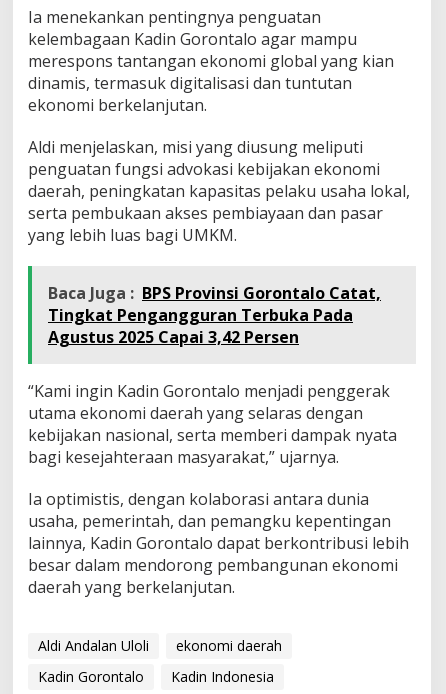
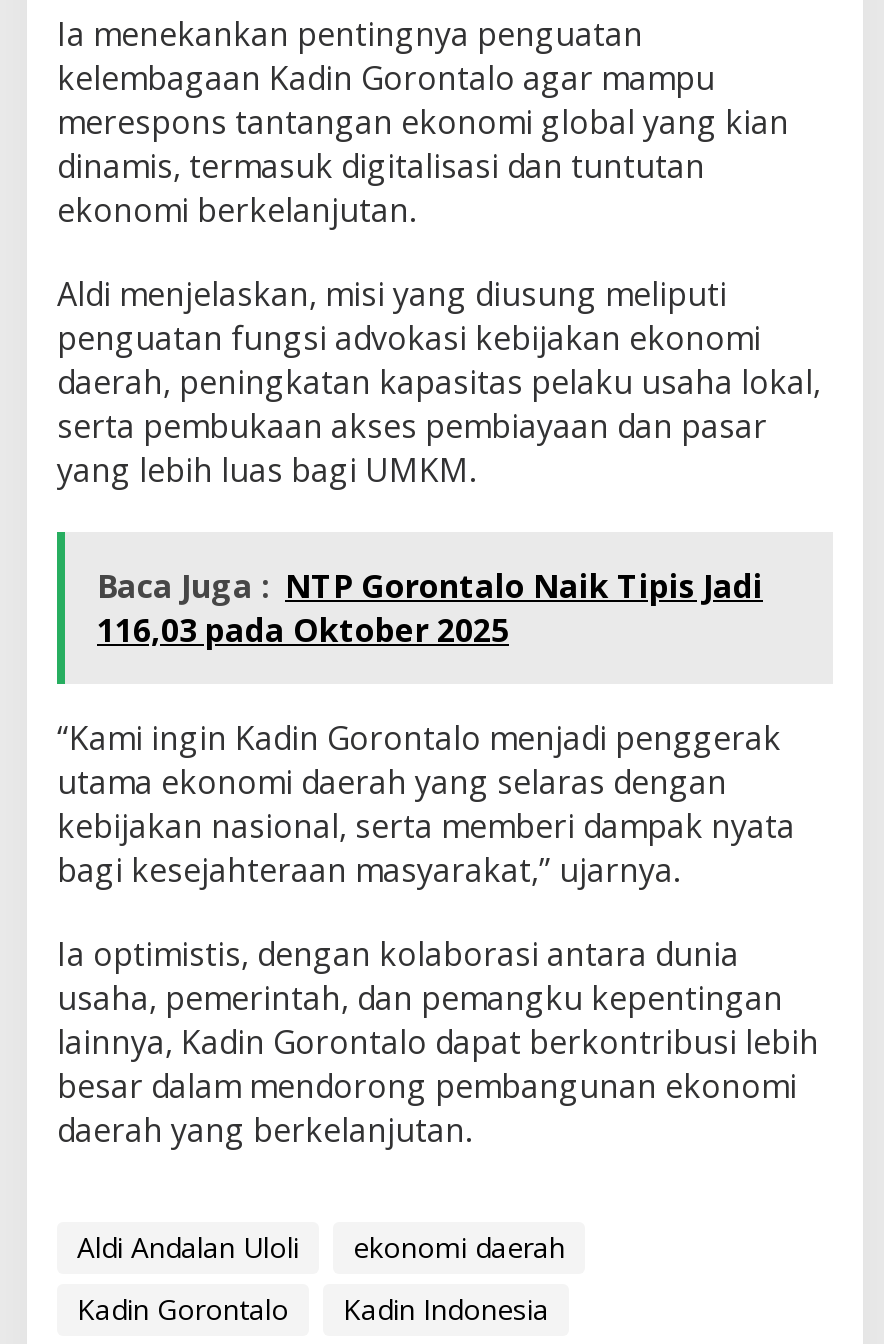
- Baca Juga : BPS Provinsi Gorontalo Catat,
- Tingkat Pengangguran Terbuka Pada
- Agustus 2025 Capai 3,42 Persen
+ Baca Juga : NTP Gorontalo Naik Tipis Jadi
+ 116,03 pada Oktober 2025
